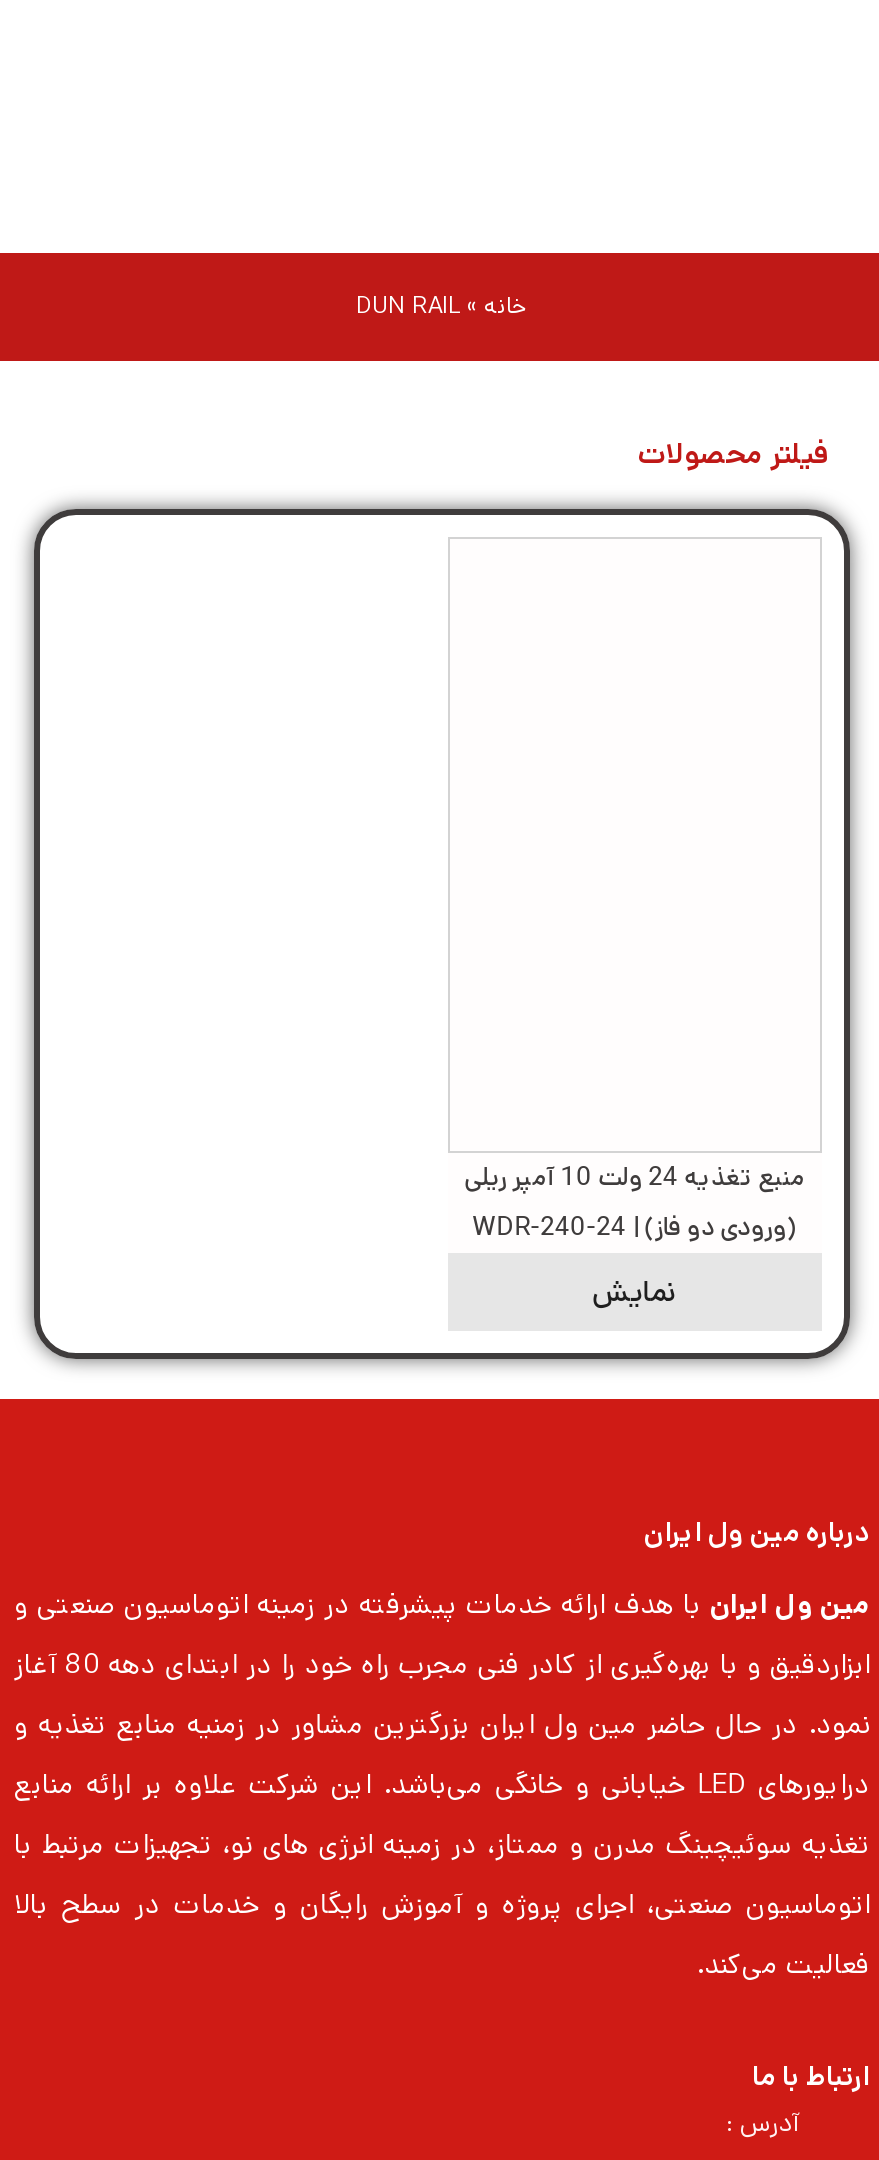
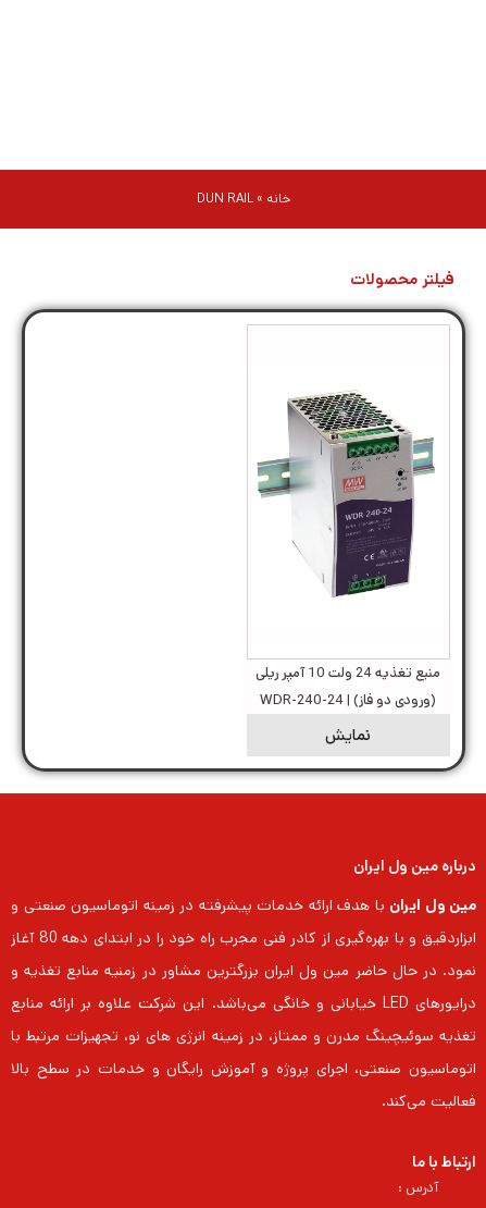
+ [image]
